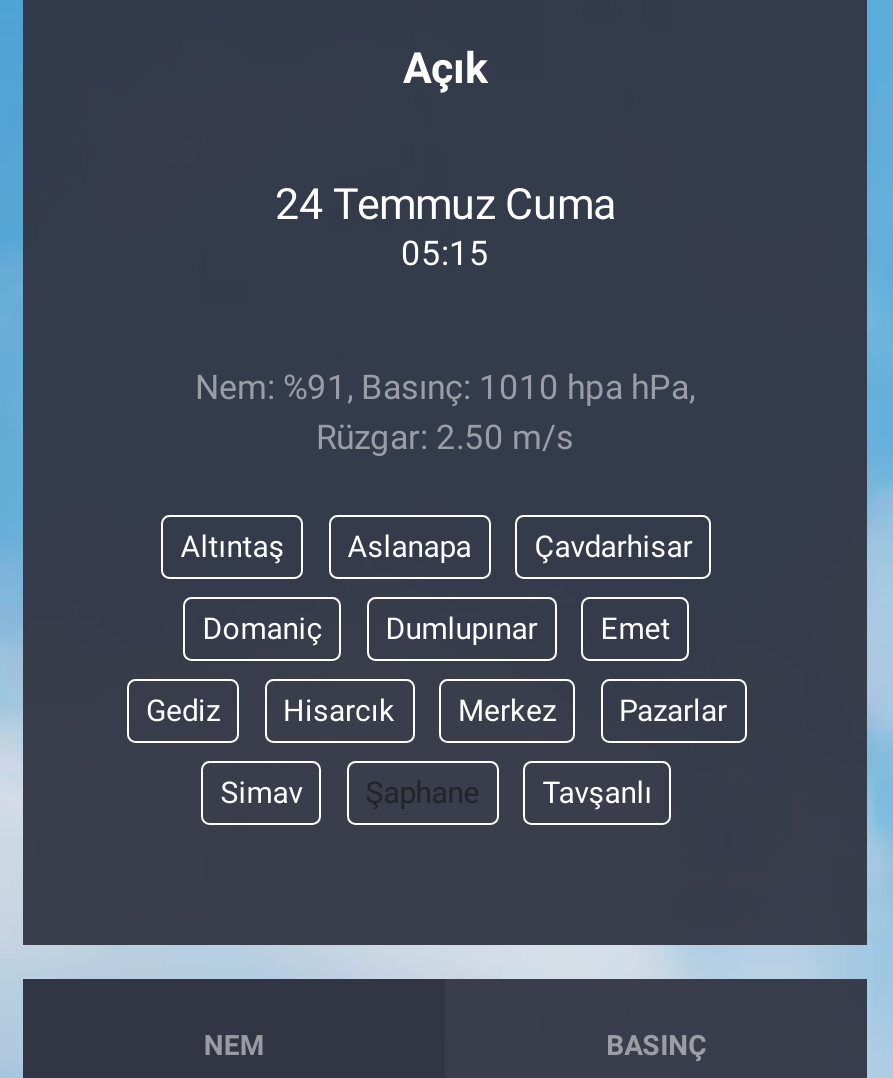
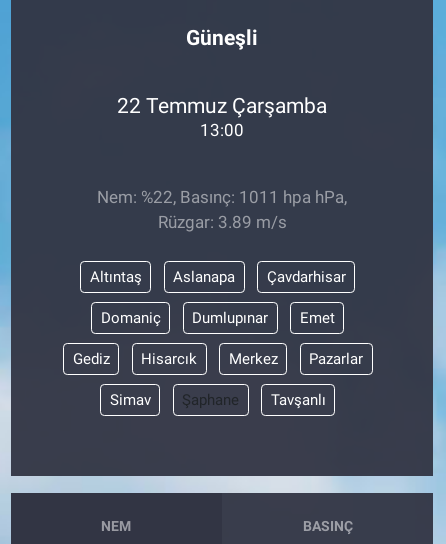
- Açık
+ Güneşli

- 24 Temmuz Cuma
- 05:15
+ 22 Temmuz Çarşamba
+ 13:00

- Nem: %91, Basınç: 1010 hpa hPa,
- Rüzgar: 2.50 m/s
+ Nem: %22, Basınç: 1011 hpa hPa,
+ Rüzgar: 3.89 m/s
